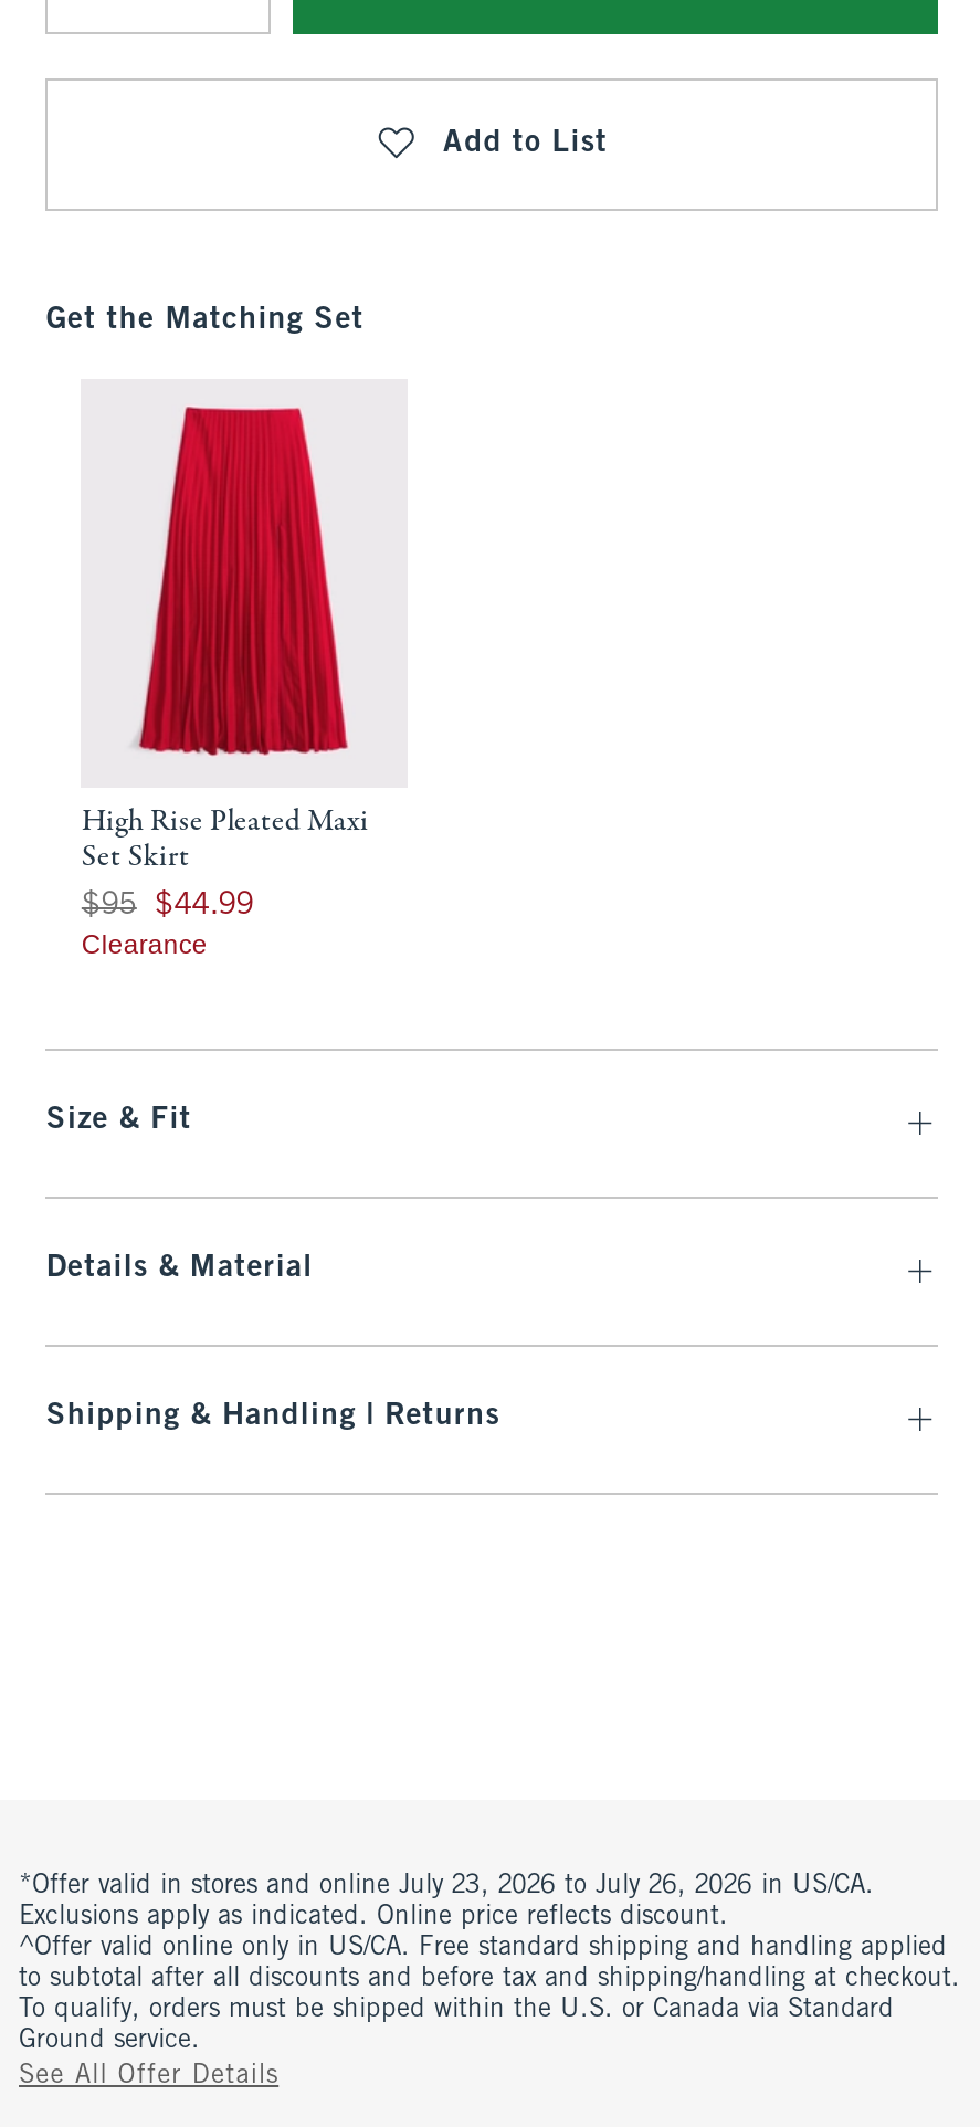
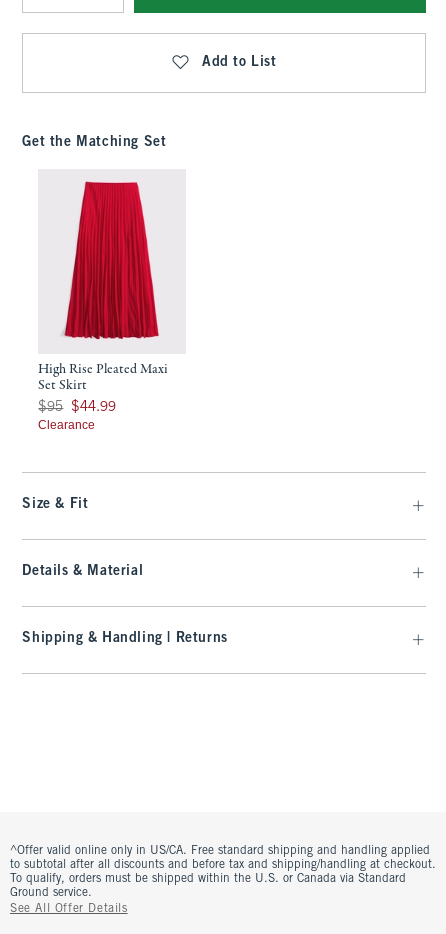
- *Offer valid in stores and online July 23, 2026 to July 26, 2026 in US/CA.
- Exclusions apply as indicated. Online price reflects discount.
